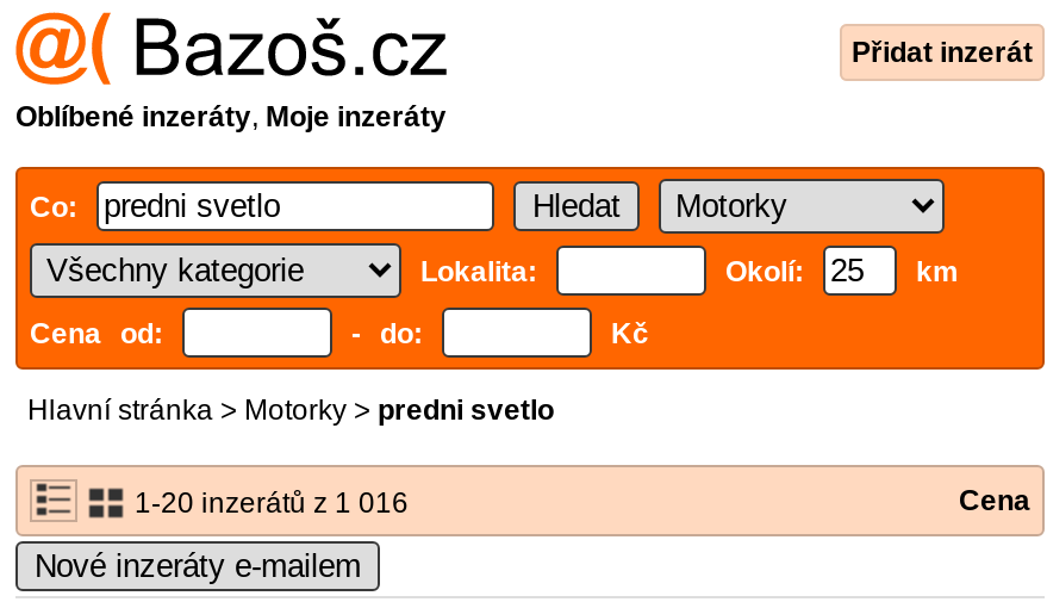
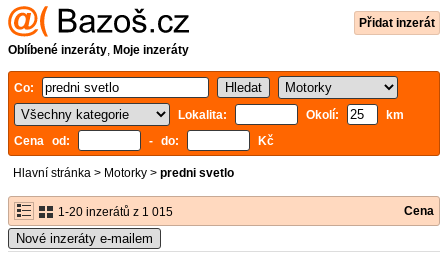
- 1-20 inzerátů z 1 016
+ 1-20 inzerátů z 1 015
